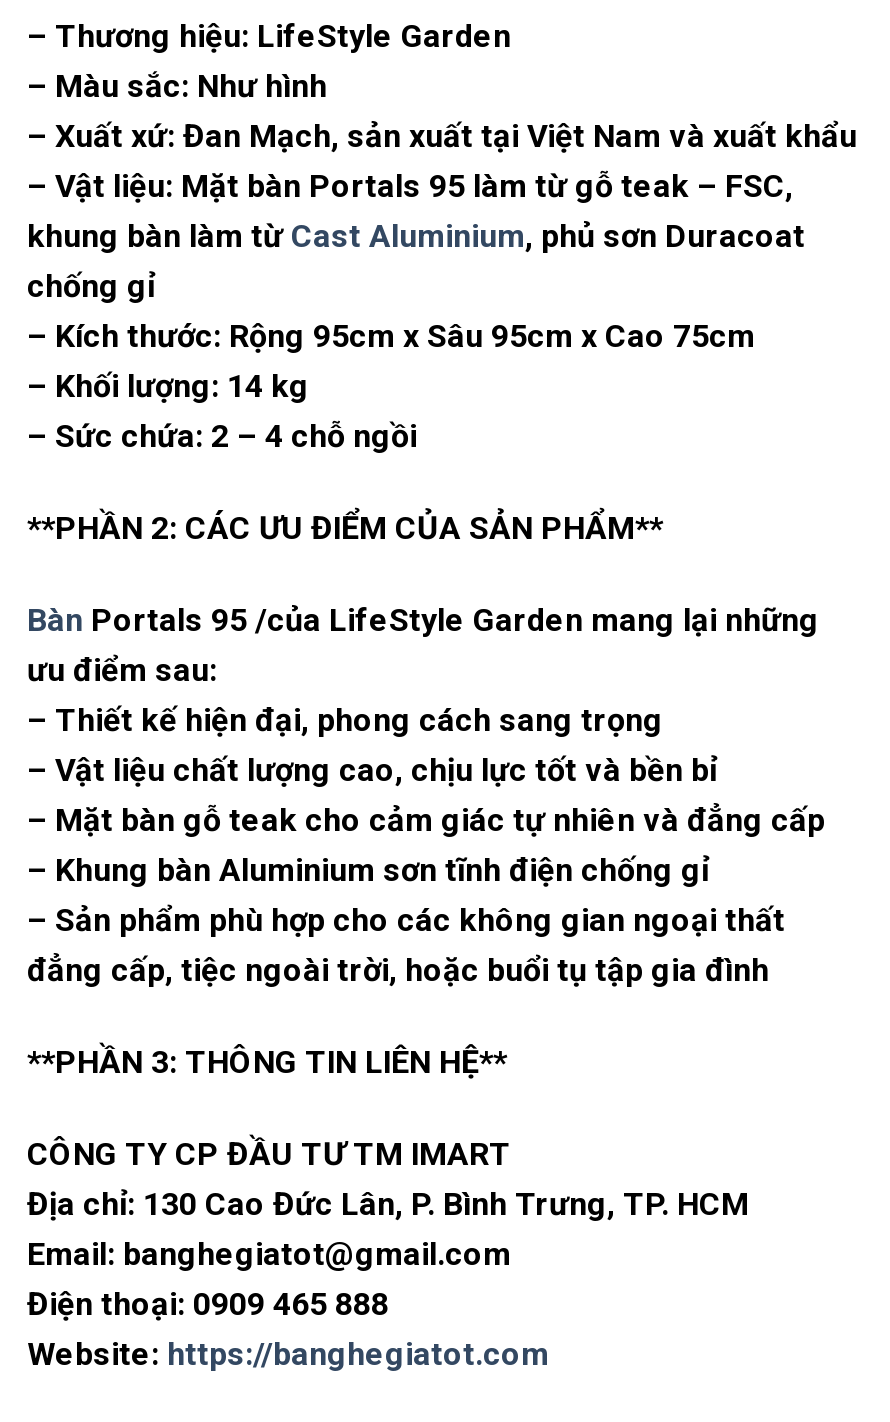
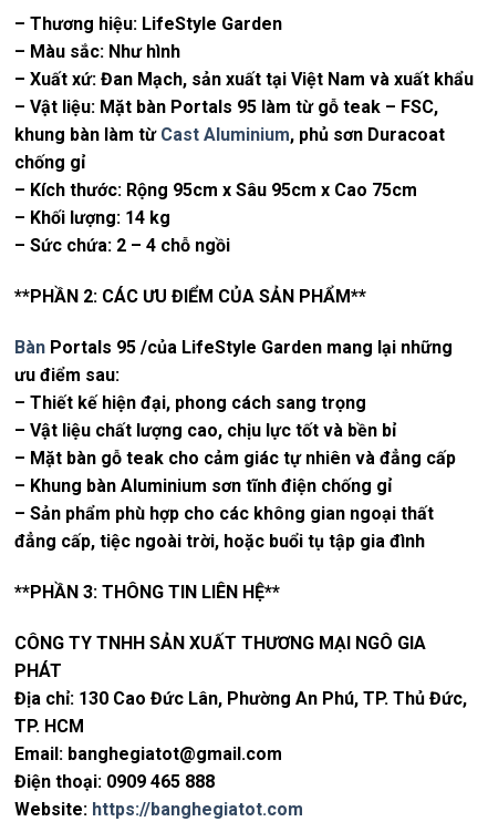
- CÔNG TY CP ĐẦU TƯ TM IMART
- Địa chỉ: 130 Cao Đức Lân, P. Bình Trưng, TP. HCM
+ CÔNG TY TNHH SẢN XUẤT THƯƠNG MẠI NGÔ GIA
+ PHÁT
+ Địa chỉ: 130 Cao Đức Lân, Phường An Phú, TP. Thủ Đức,
+ TP. HCM
